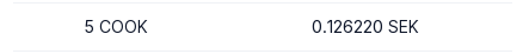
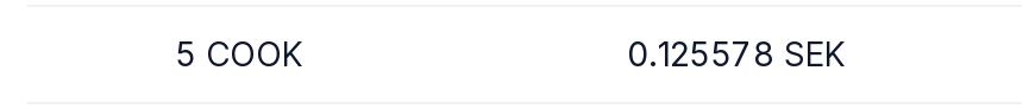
- 0.126220 SEK
+ 0.125578 SEK
